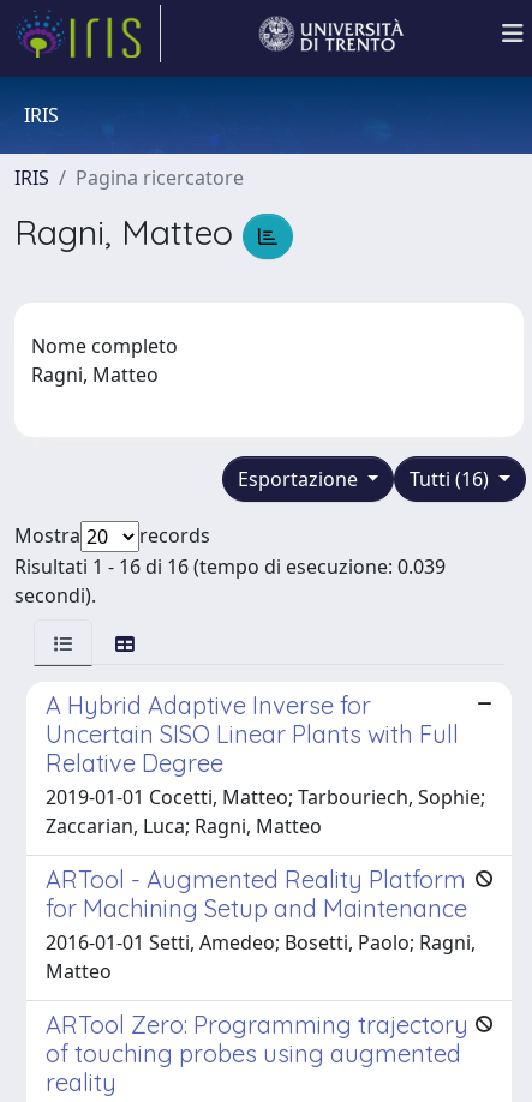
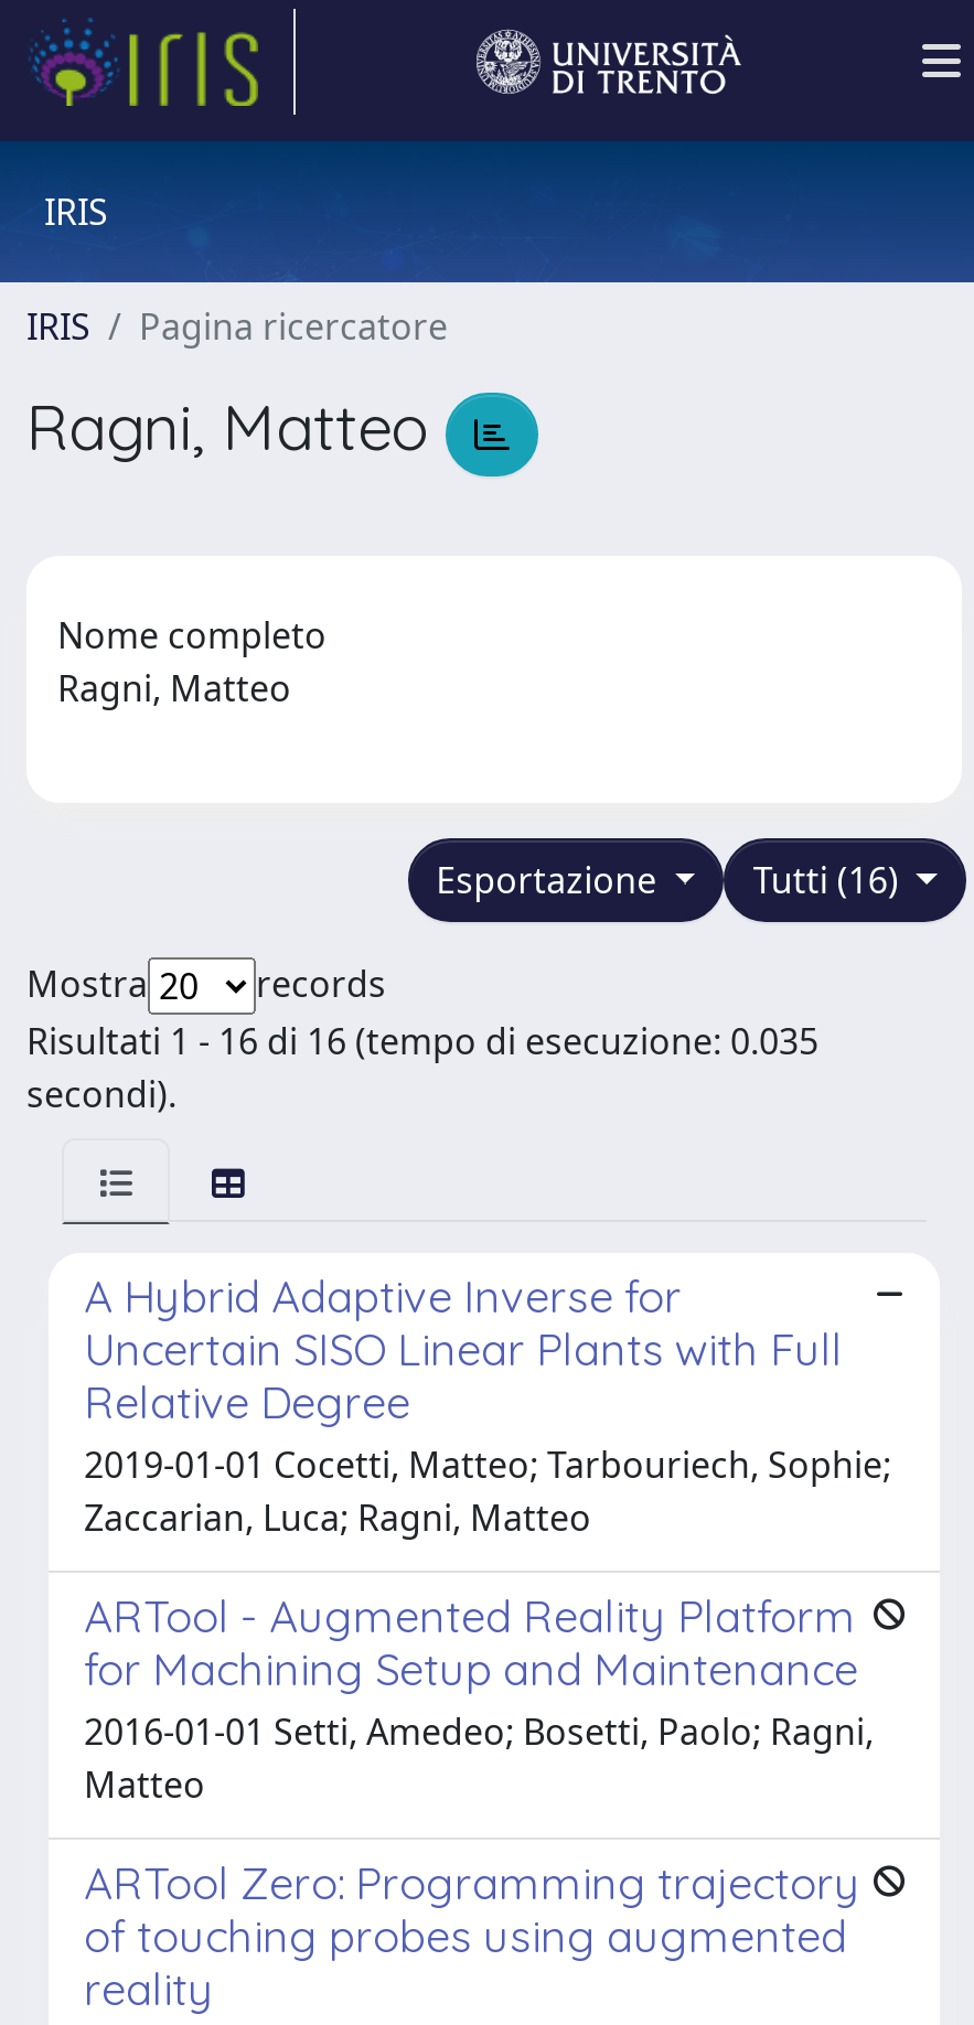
- Risultati 1 - 16 di 16 (tempo di esecuzione: 0.039
+ Risultati 1 - 16 di 16 (tempo di esecuzione: 0.035
